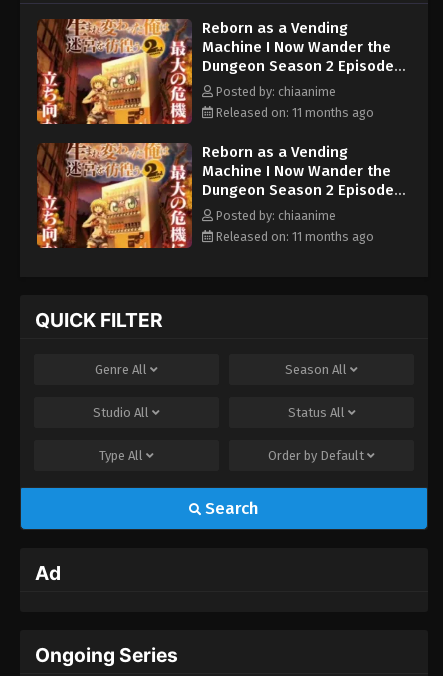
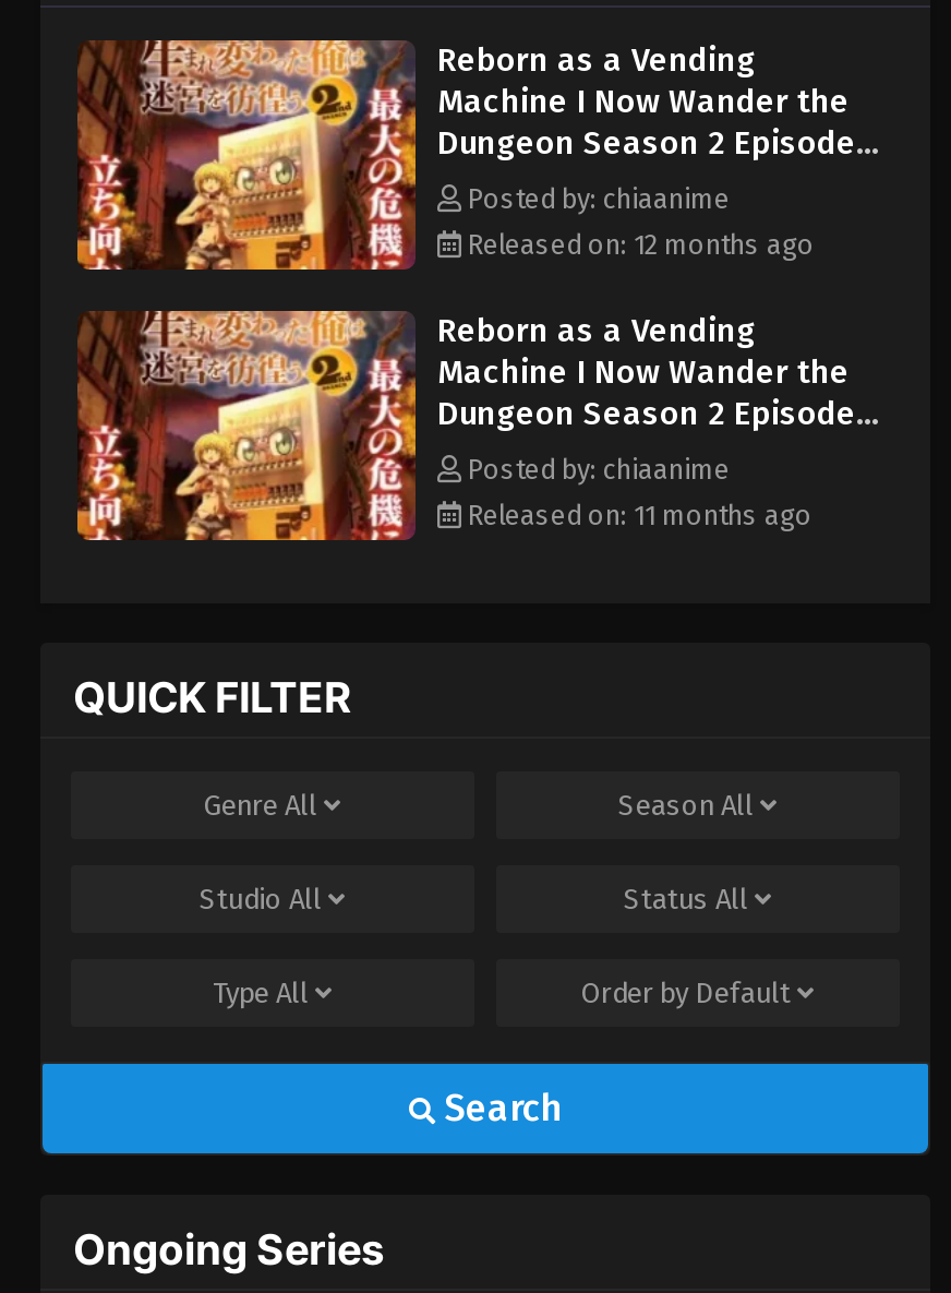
- Released on: 11 months ago
+ Released on: 12 months ago

- Ad
